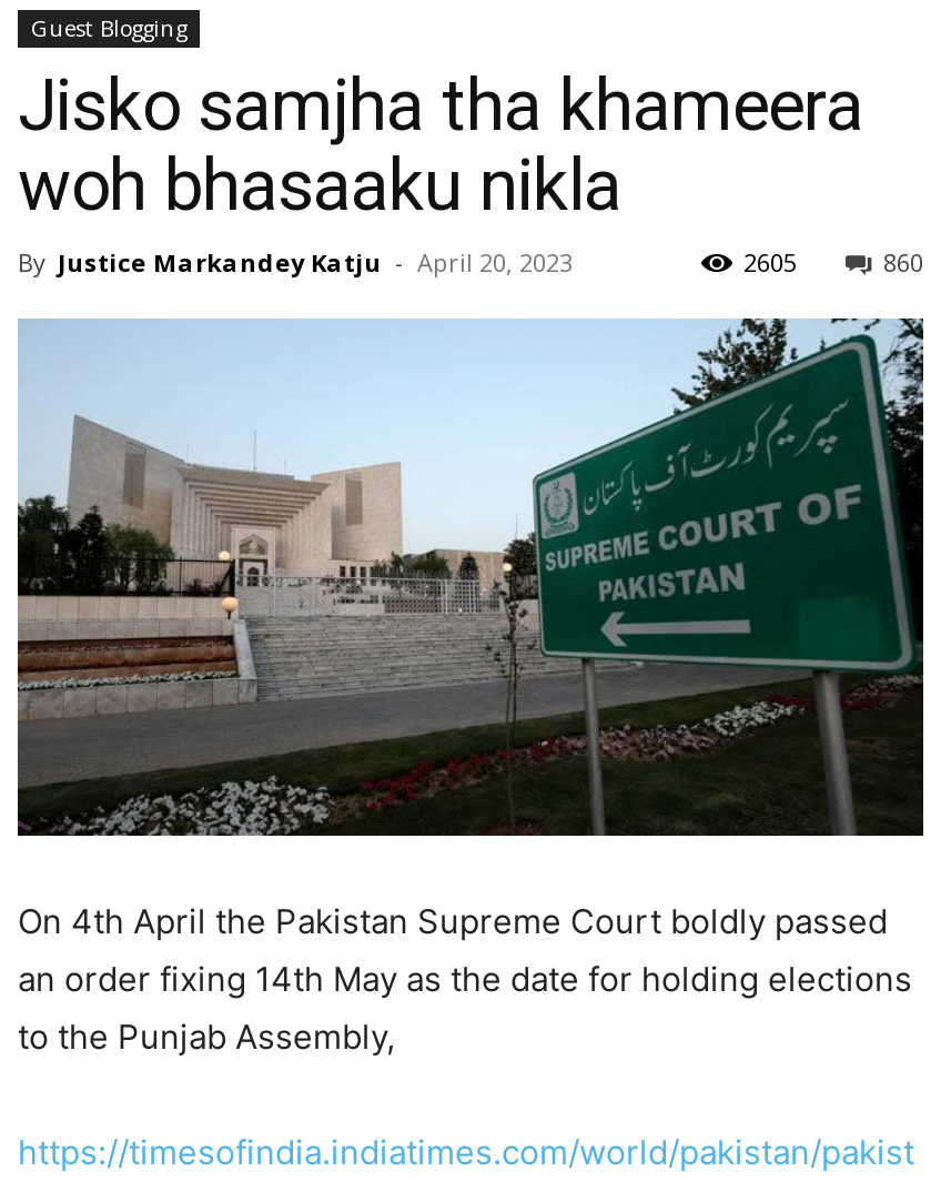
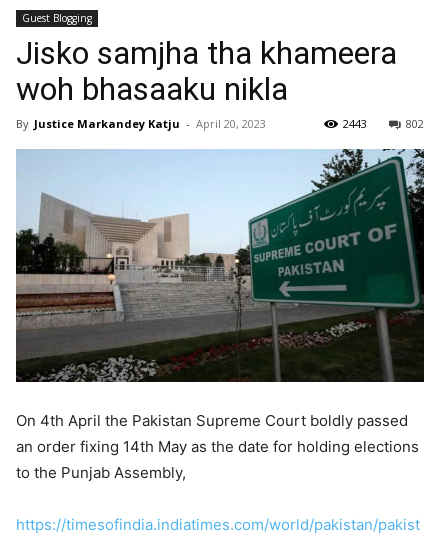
- 2605
+ 2443

- 860
+ 802
